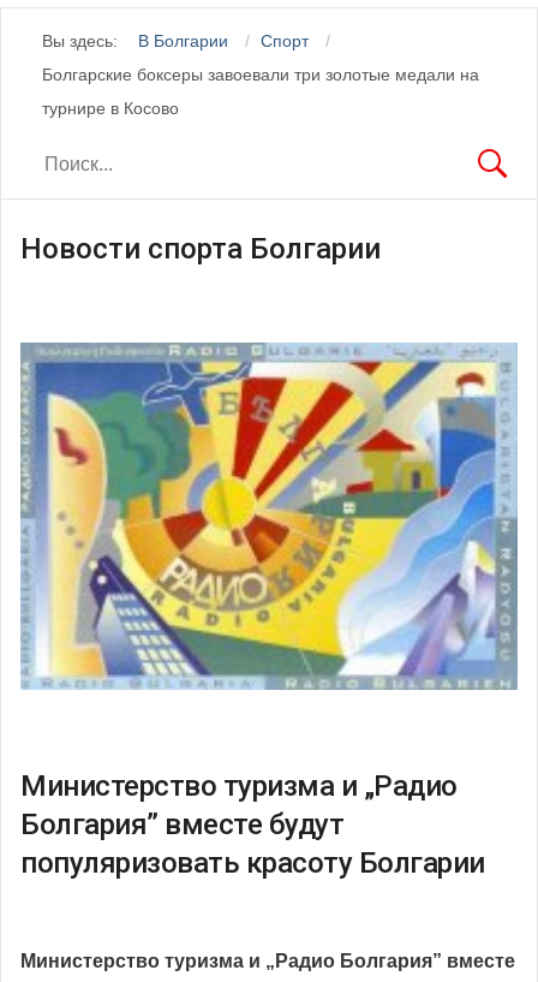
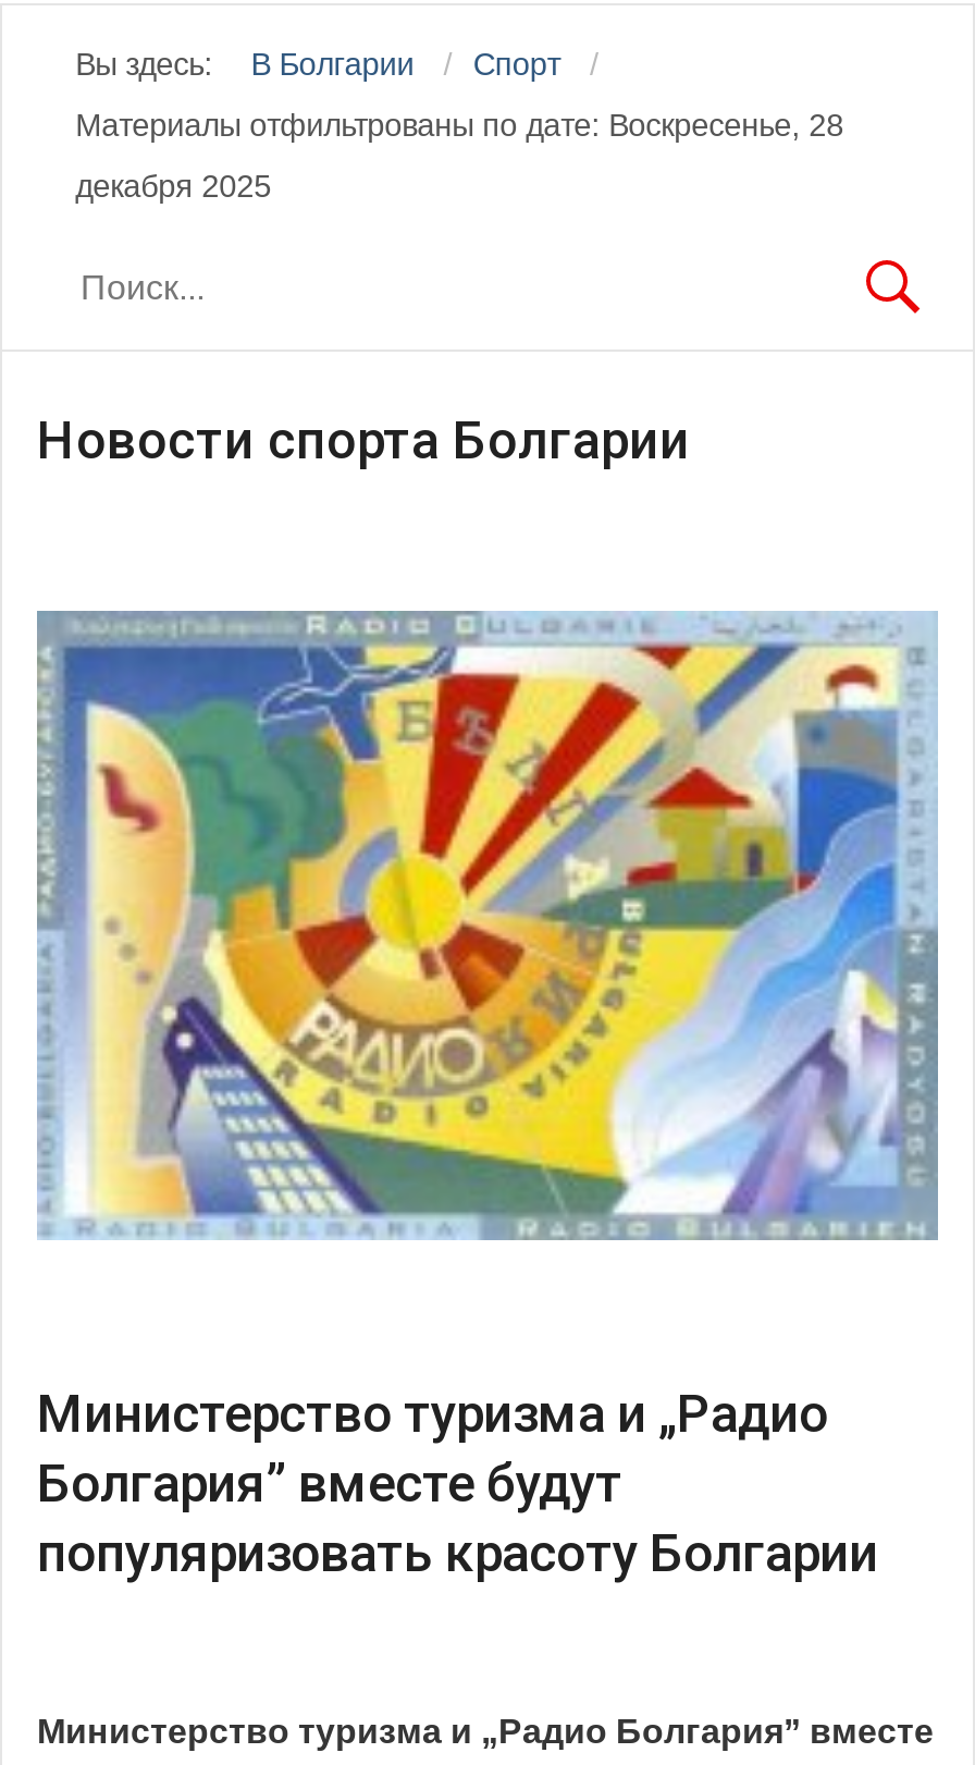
- Болгарские боксеры завоевали три золотые медали на
+ Материалы отфильтрованы по дате: Воскресенье, 28

- турнире в Косово
+ декабря 2025
